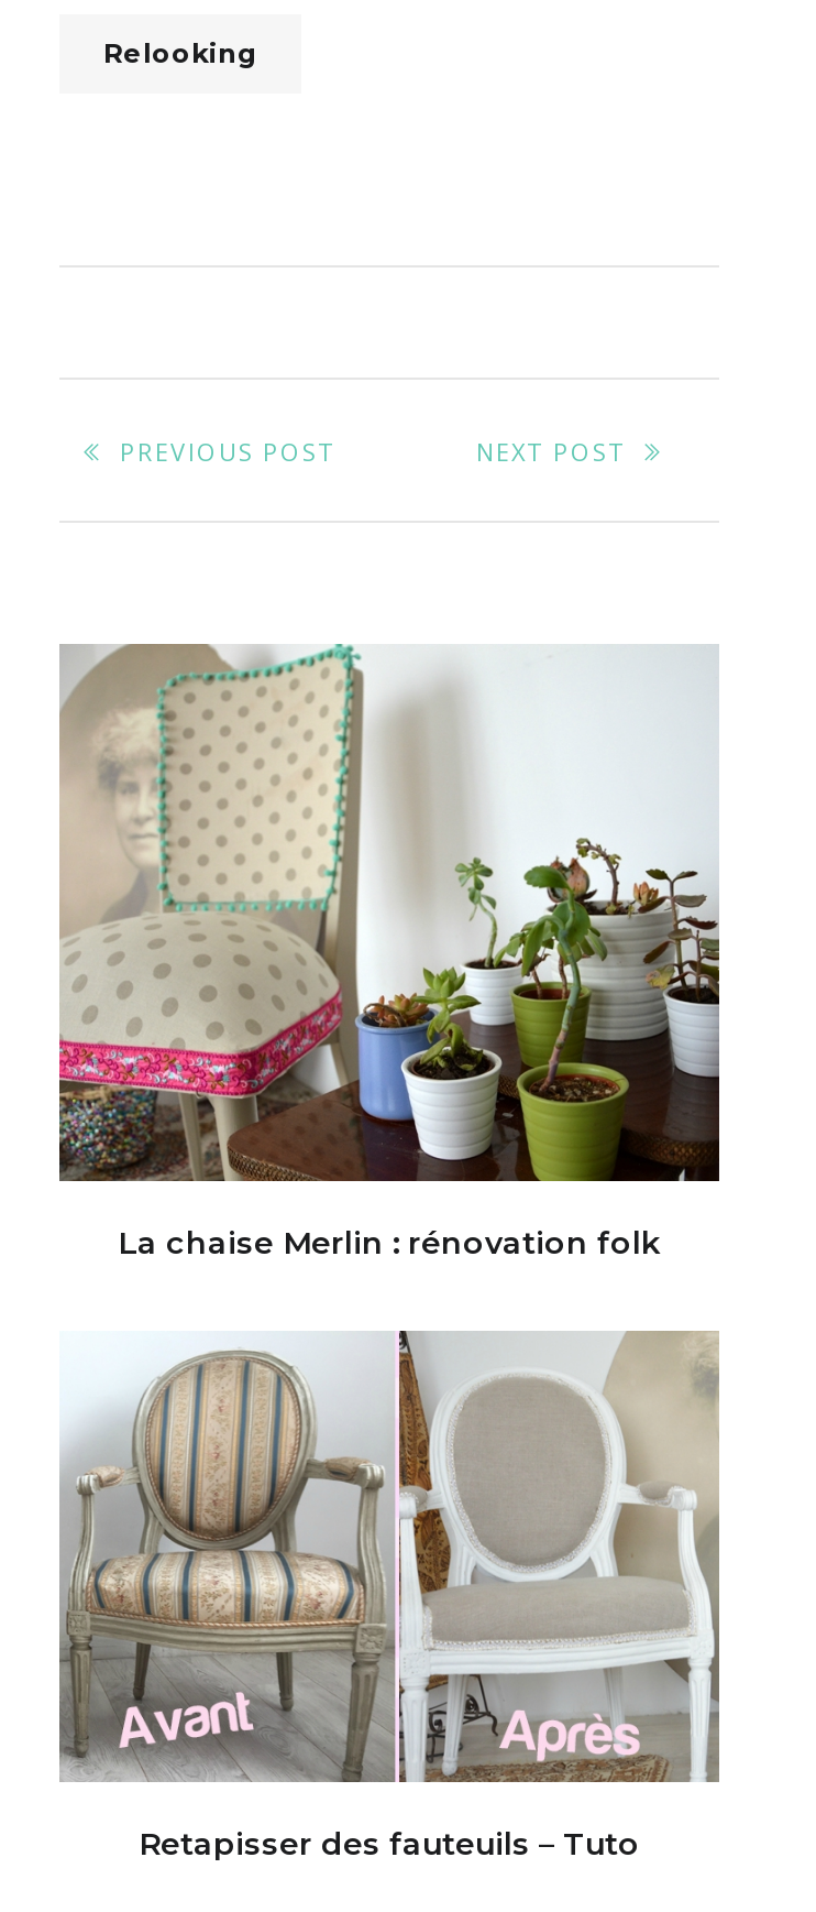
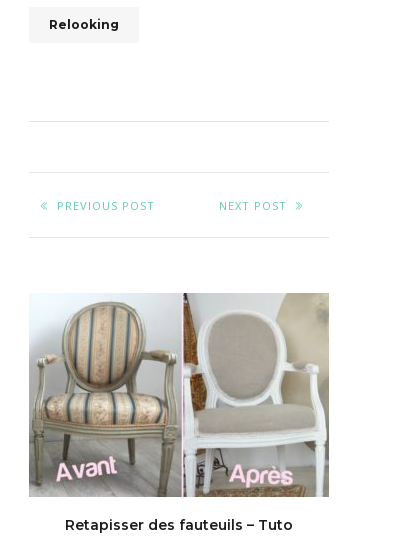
- [image]
- La chaise Merlin : rénovation folk
